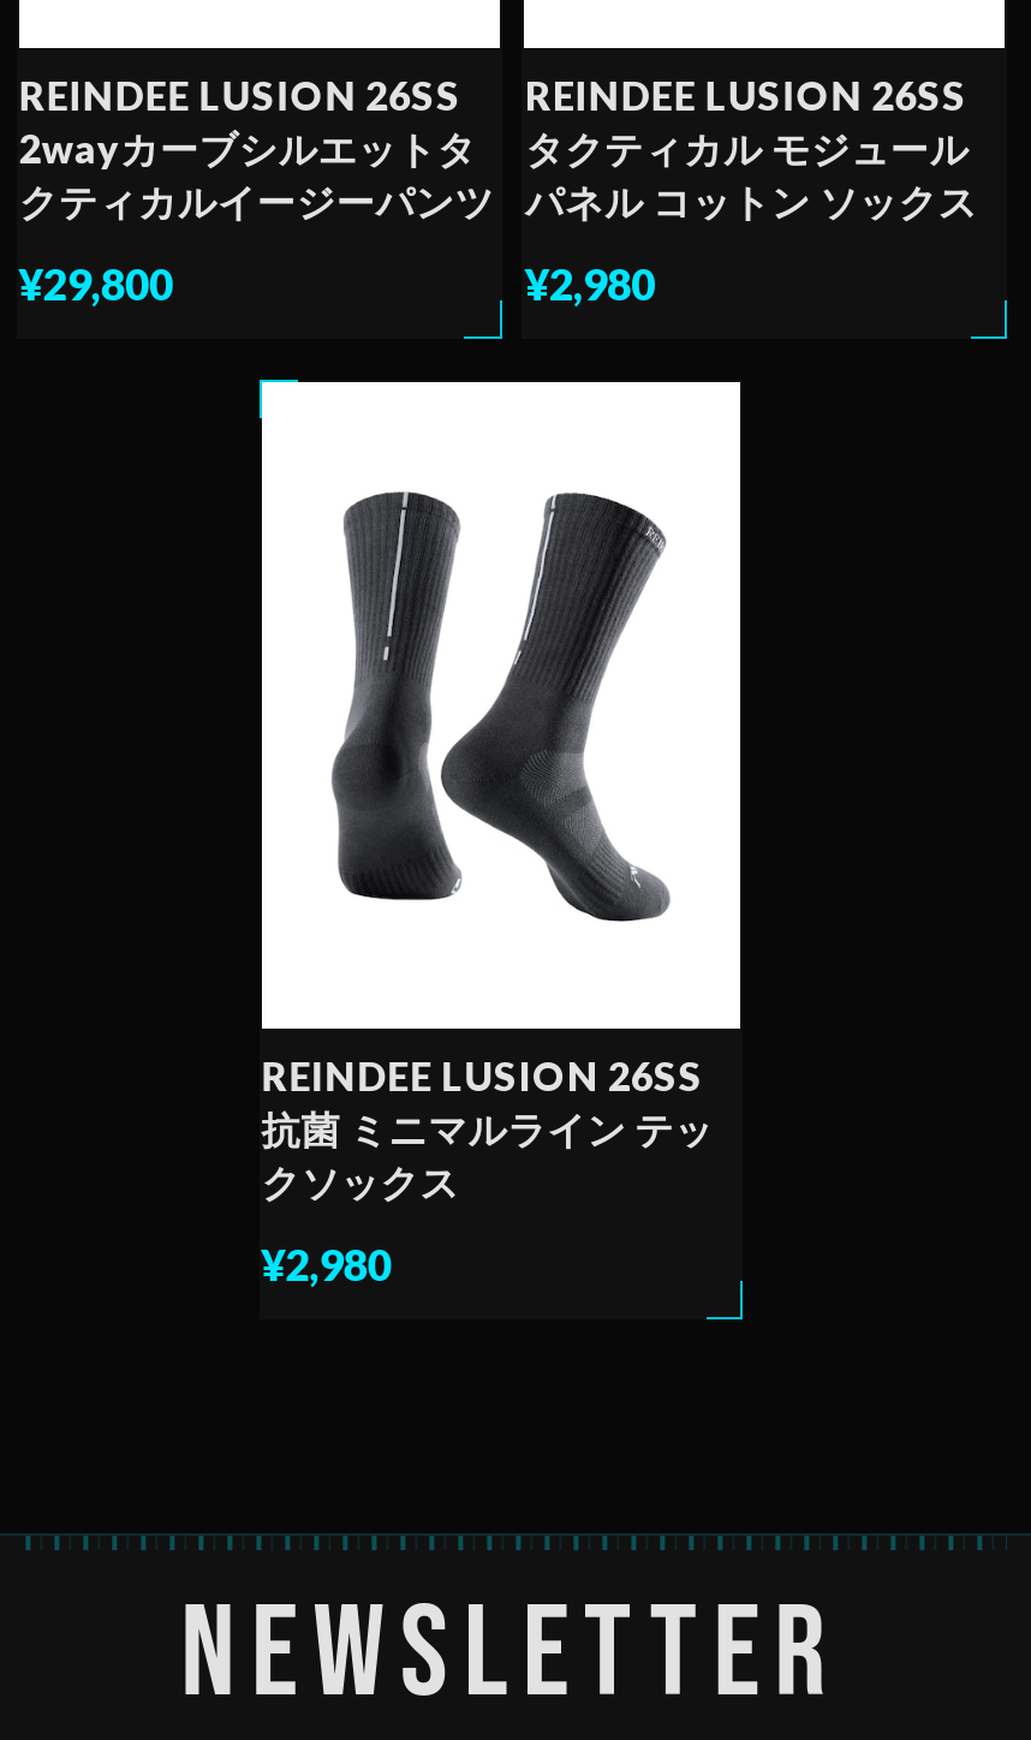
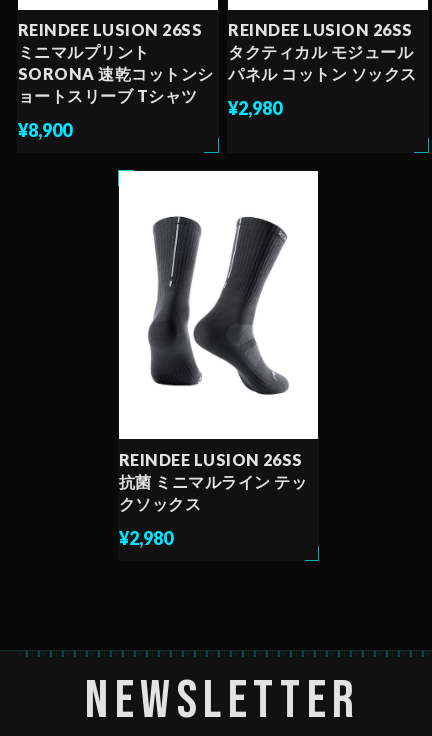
- 2wayカーブシルエットタ
- クティカルイージーパンツ
+ ミニマルプリント
+ SORONA 速乾コットンシ
+ ョートスリーブ Tシャツ

- ¥29,800
+ ¥8,900
